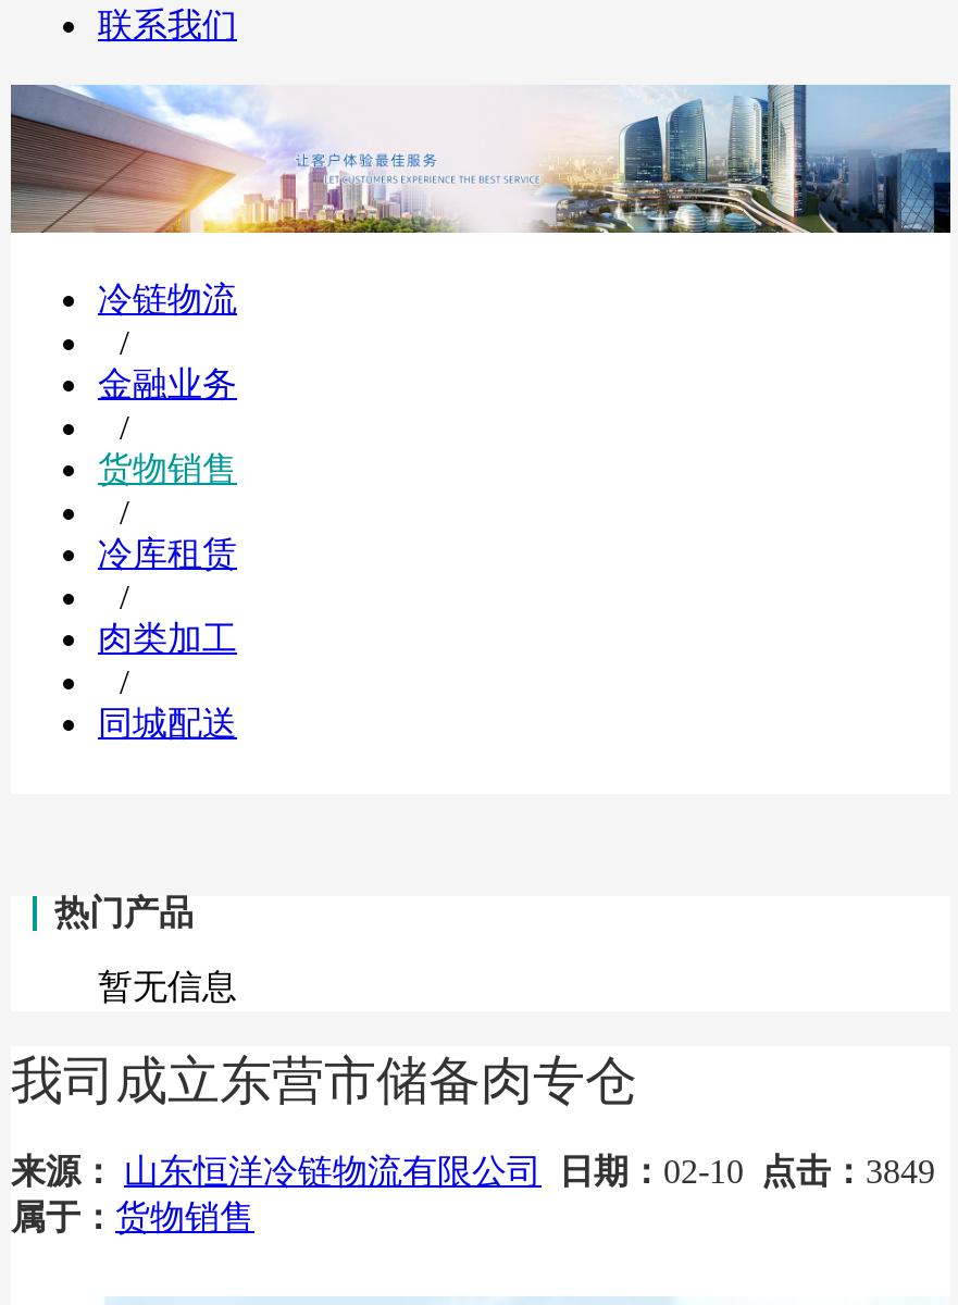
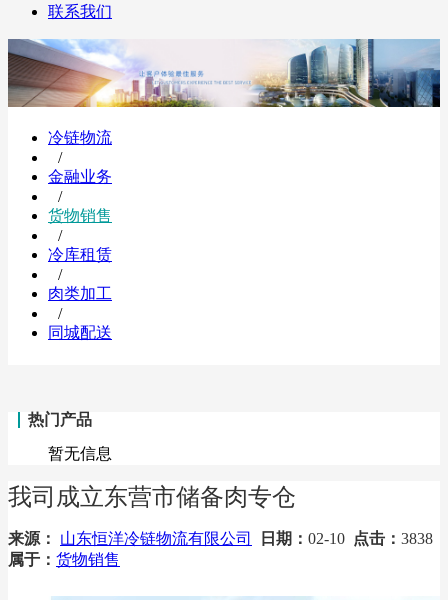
- 来源： 山东恒洋冷链物流有限公司 日期：02-10点击：3849
+ 来源： 山东恒洋冷链物流有限公司 日期：02-10点击：3838
